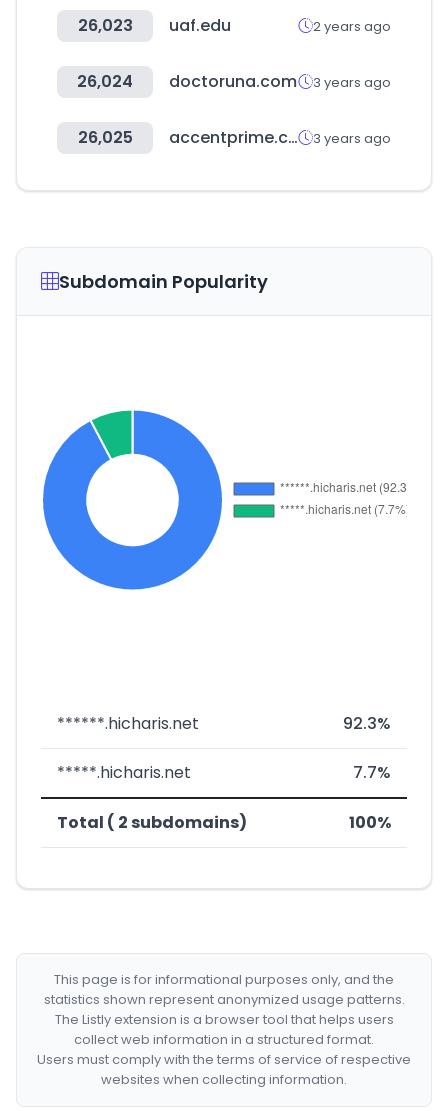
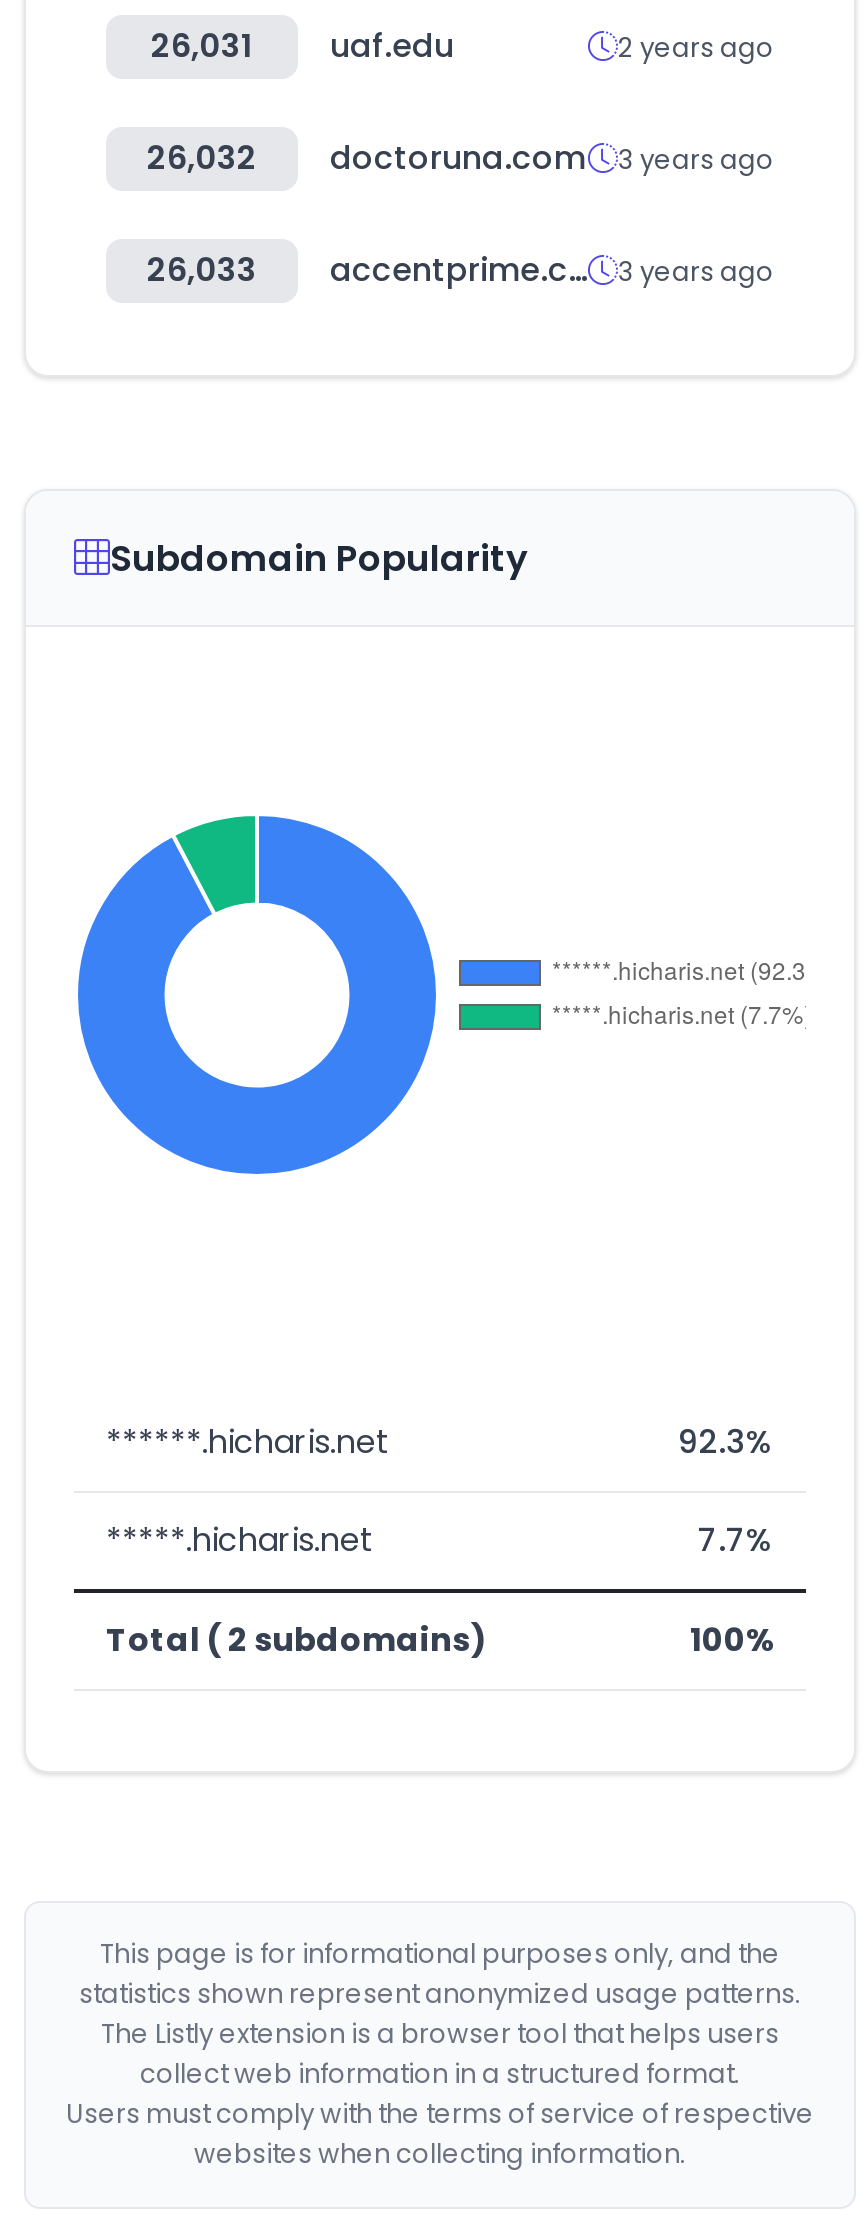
- 26,023 uaf.edu
+ 26,031 uaf.edu

- 26,024 doctoruna.com 3 years ago
+ 26,032 doctoruna.com 3 years ago

- 26,025
+ 26,033
